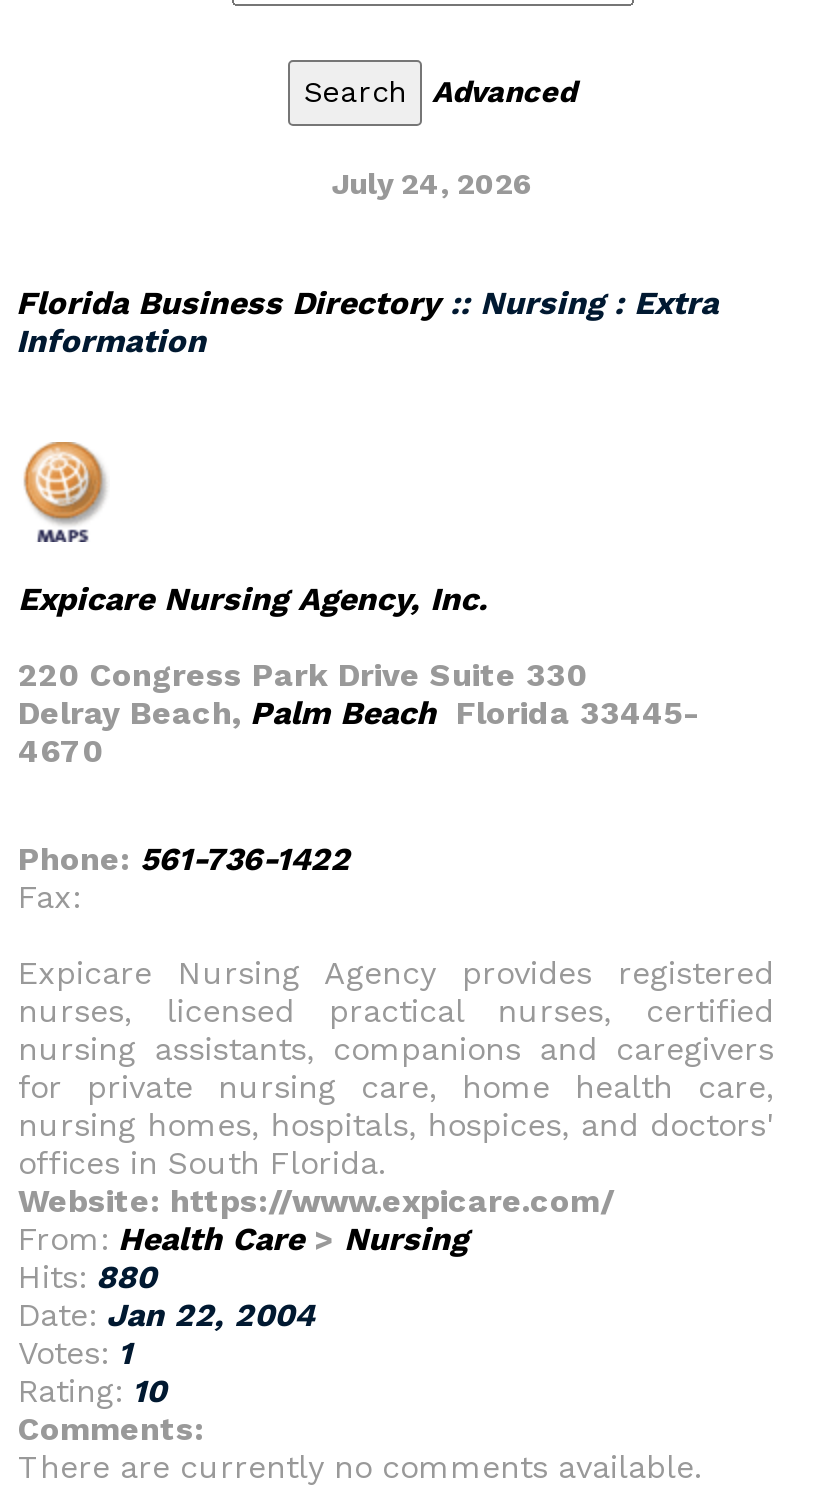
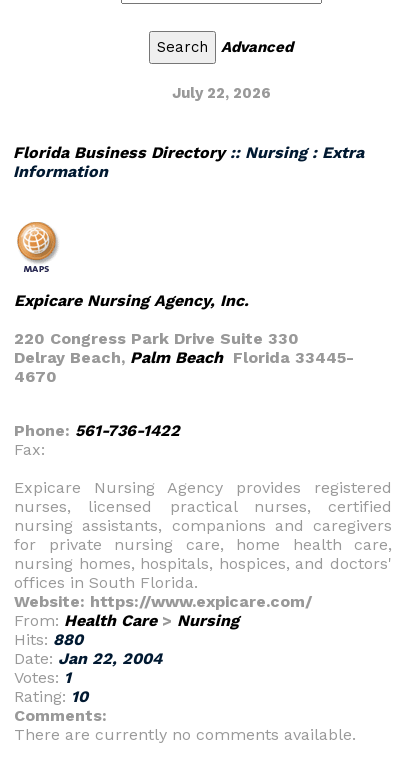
- July 24, 2026
+ July 22, 2026
